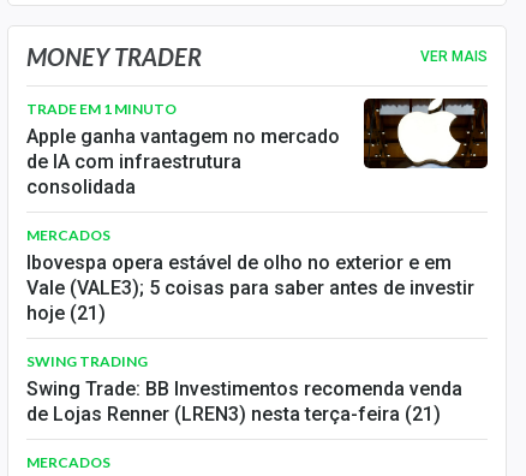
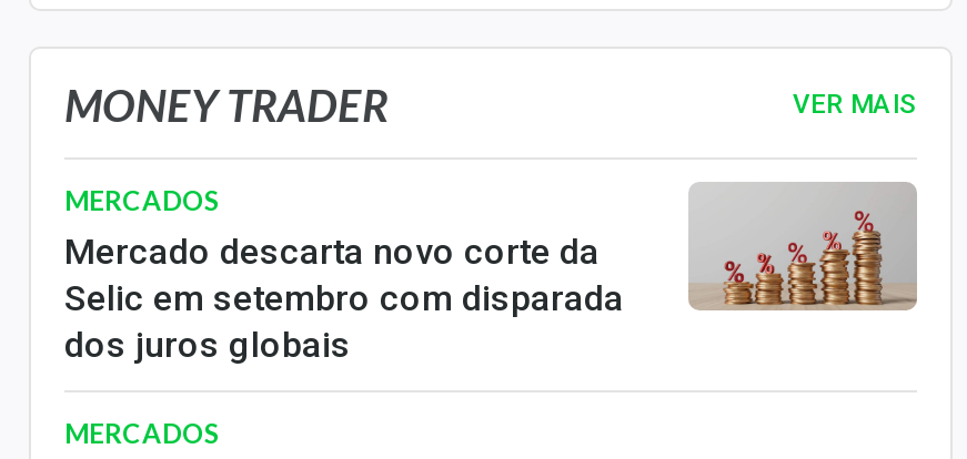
- TRADE EM 1 MINUTO
- Apple ganha vantagem no mercado
- de IA com infraestrutura
- consolidada

- [image]
+ [image]

- Ibovespa opera estável de olho no exterior e em
- Vale (VALE3); 5 coisas para saber antes de investir
- hoje (21)
- SWING TRADING
- Swing Trade: BB Investimentos recomenda venda
- de Lojas Renner (LREN3) nesta terça-feira (21)
+ Mercado descarta novo corte da
+ Selic em setembro com disparada
+ dos juros globais
